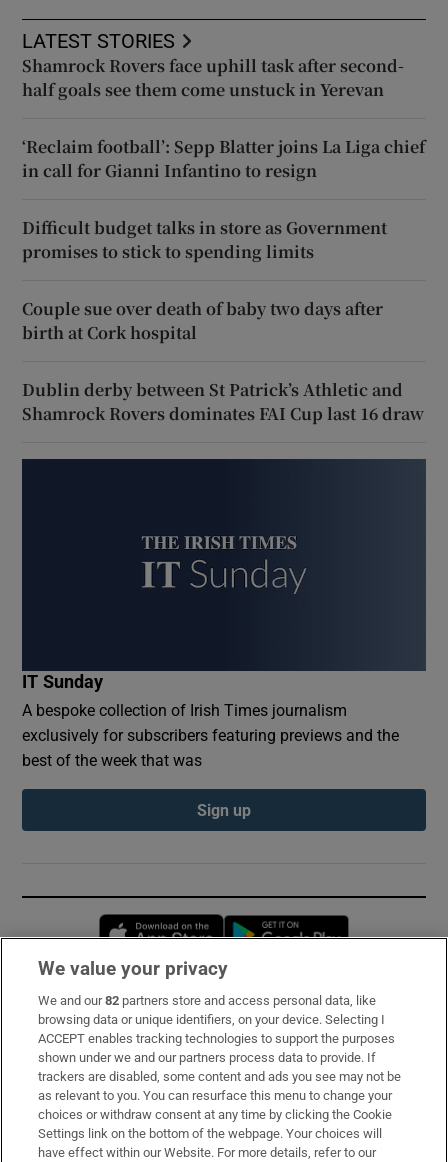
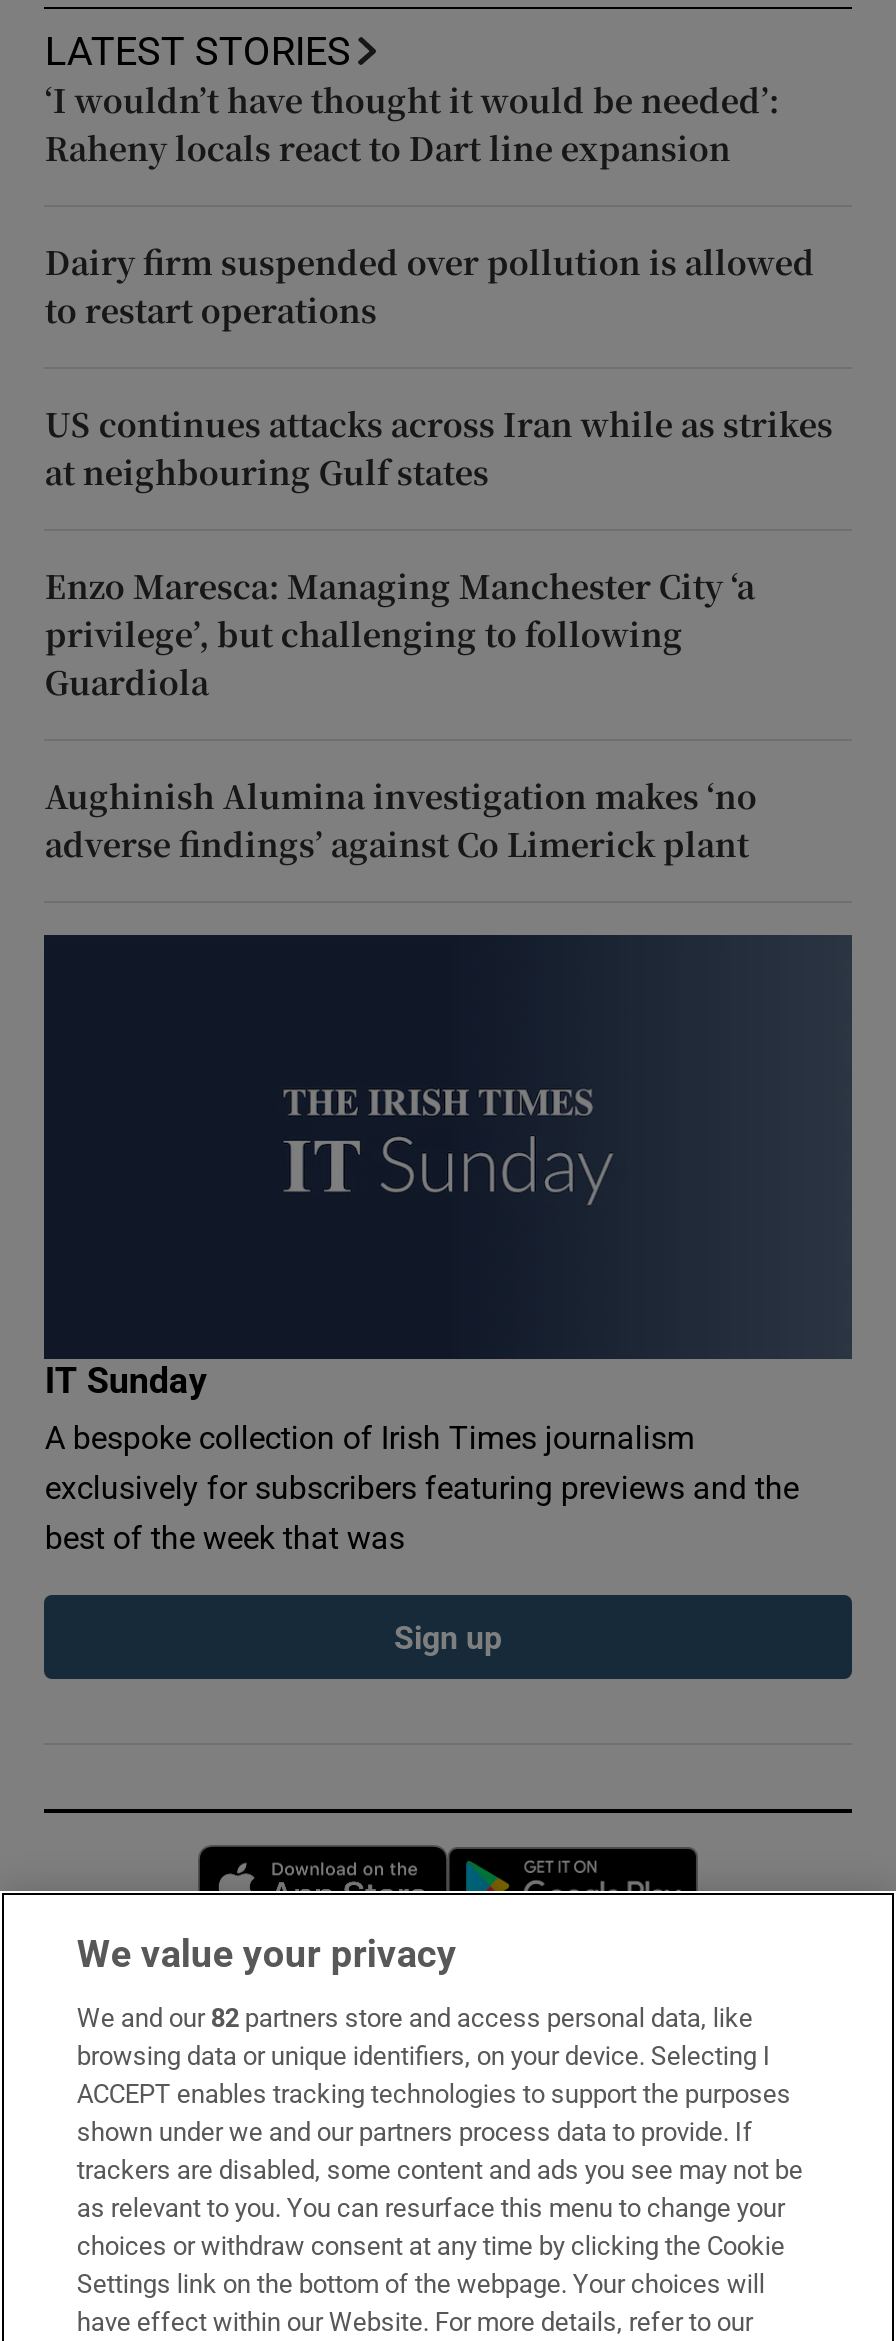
- Shamrock Rovers face uphill task after second-
- half goals see them come unstuck in Yerevan
+ ‘I wouldn’t have thought it would be needed’:
+ Raheny locals react to Dart line expansion

- ‘Reclaim football’: Sepp Blatter joins La Liga chief
- in call for Gianni Infantino to resign
+ Dairy firm suspended over pollution is allowed
+ to restart operations

- Difficult budget talks in store as Government
- promises to stick to spending limits
+ US continues attacks across Iran while as strikes
+ at neighbouring Gulf states

- Couple sue over death of baby two days after
- birth at Cork hospital
+ Enzo Maresca: Managing Manchester City ‘a
+ privilege’, but challenging to following
+ Guardiola

- Dublin derby between St Patrick’s Athletic and
- Shamrock Rovers dominates FAI Cup last 16 draw
+ Aughinish Alumina investigation makes ‘no
+ adverse findings’ against Co Limerick plant
